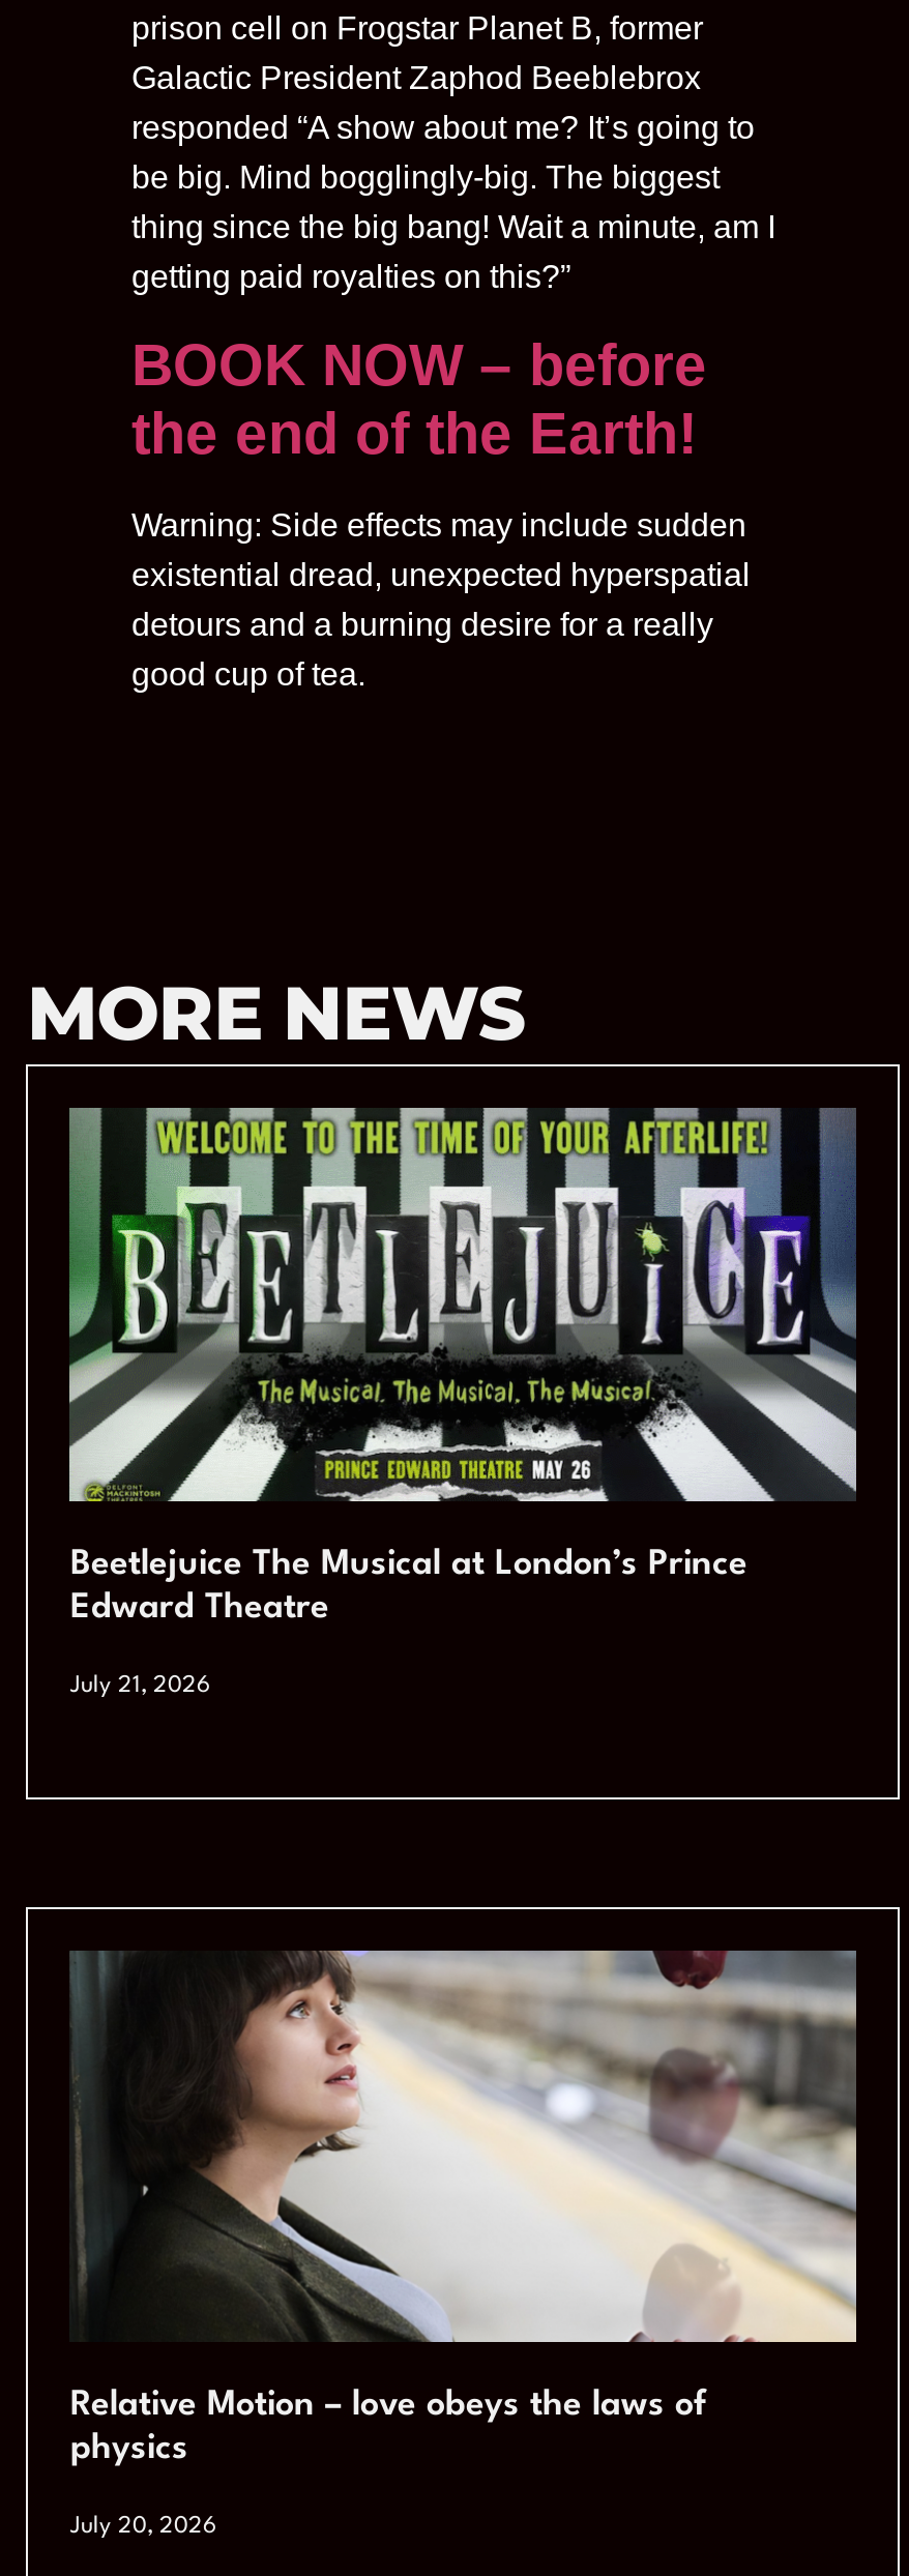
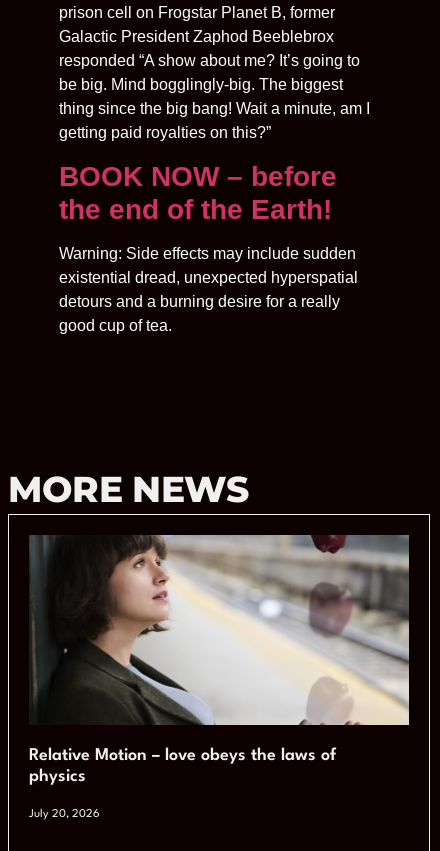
- [image]
- Beetlejuice The Musical at London’s Prince
- Edward Theatre
- July 21, 2026
